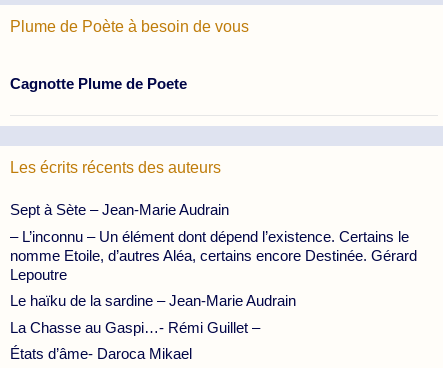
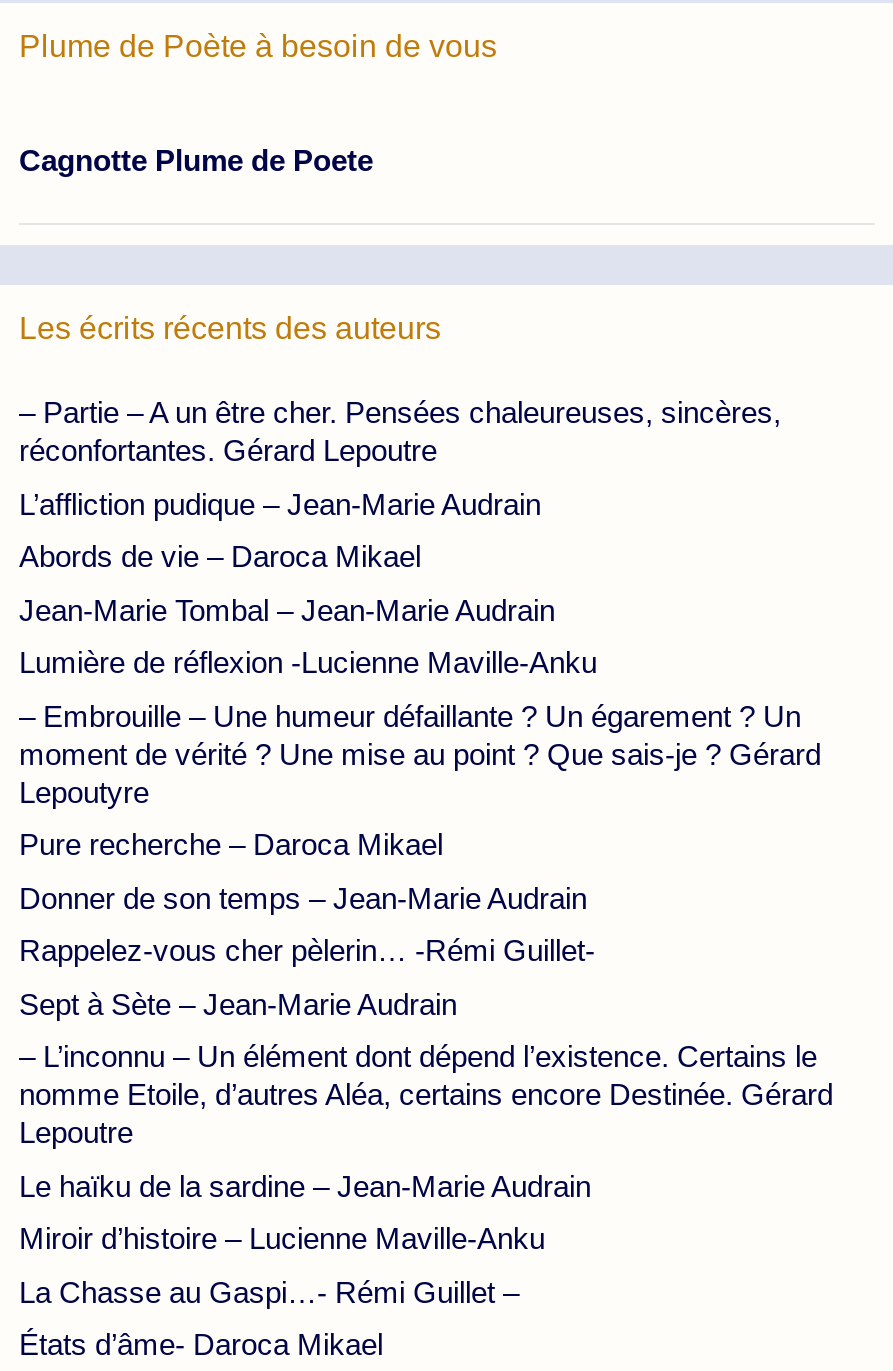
+ – Partie – A un être cher. Pensées chaleureuses, sincères,
+ réconfortantes. Gérard Lepoutre
+ L’affliction pudique – Jean-Marie Audrain
+ Abords de vie – Daroca Mikael
+ Jean-Marie Tombal – Jean-Marie Audrain
+ Lumière de réflexion -Lucienne Maville-Anku
+ – Embrouille – Une humeur défaillante ? Un égarement ? Un
+ moment de vérité ? Une mise au point ? Que sais-je ? Gérard
+ Lepoutyre
+ Pure recherche – Daroca Mikael
+ Donner de son temps – Jean-Marie Audrain
+ Rappelez-vous cher pèlerin… -Rémi Guillet-

+ Miroir d’histoire – Lucienne Maville-Anku
